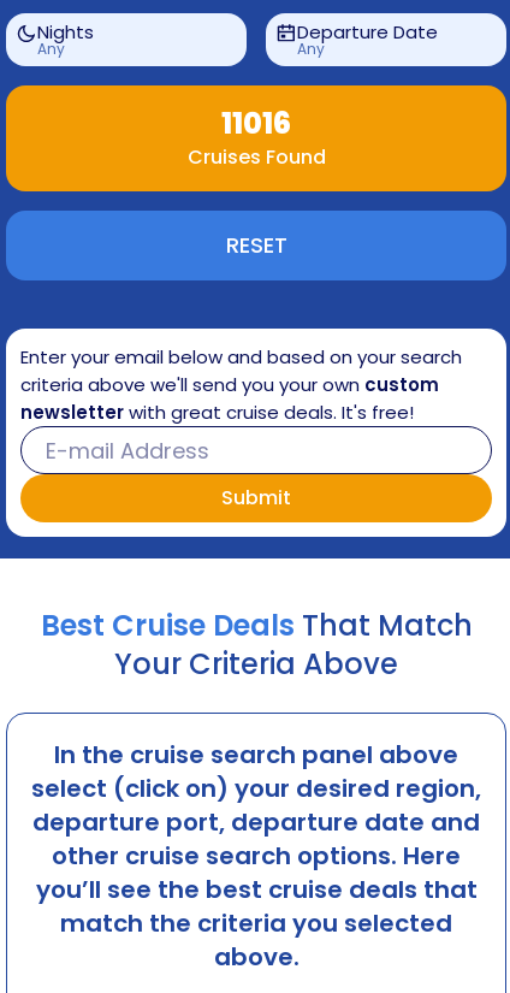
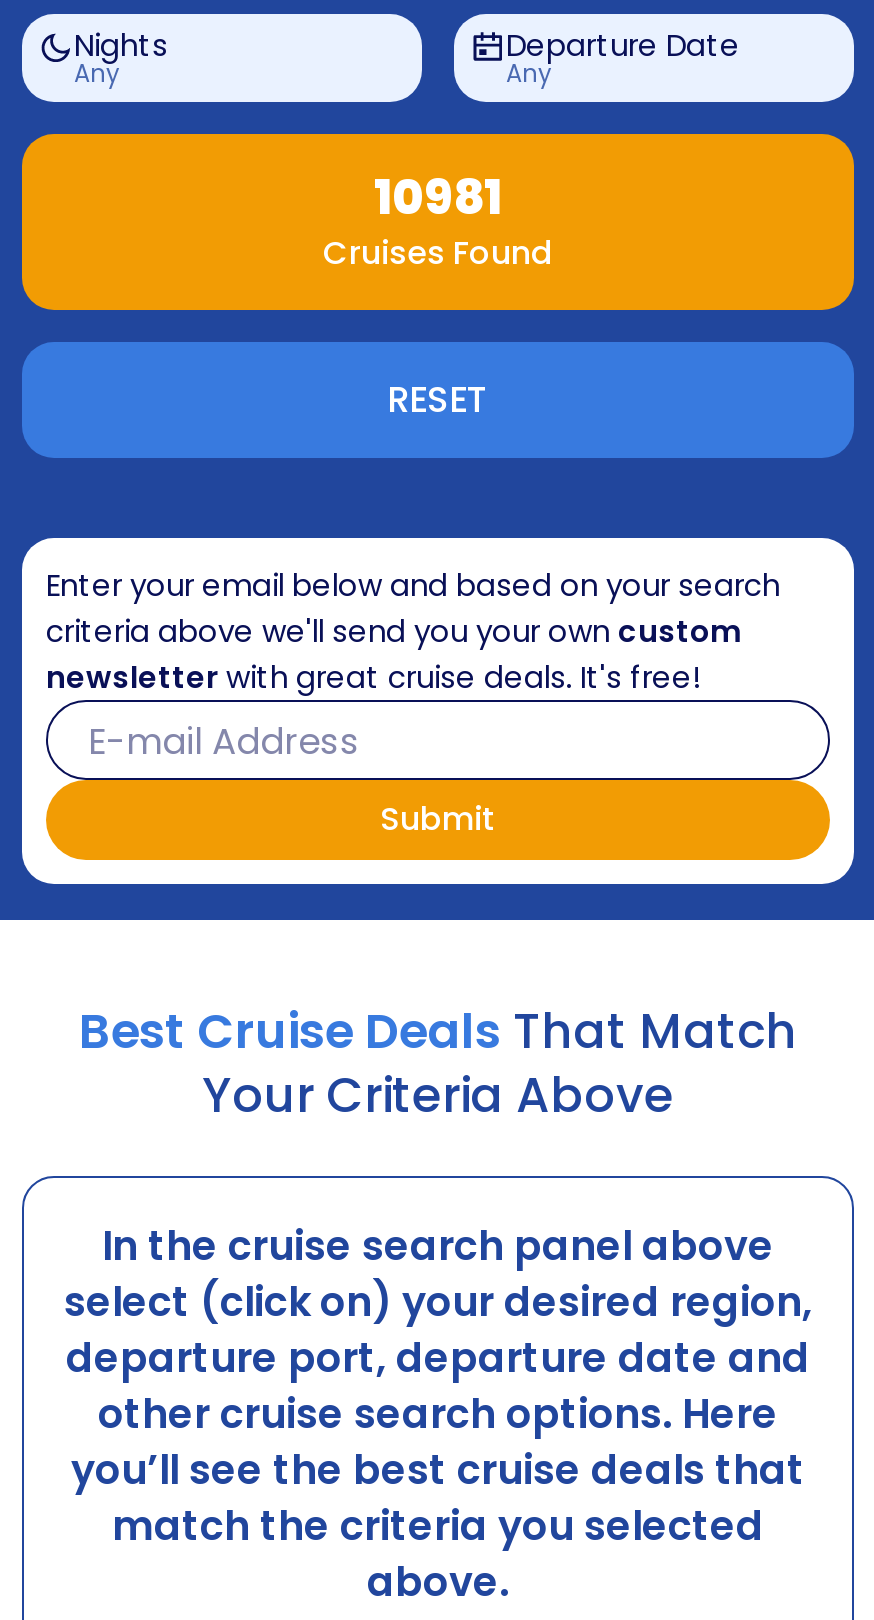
- 11016
+ 10981
